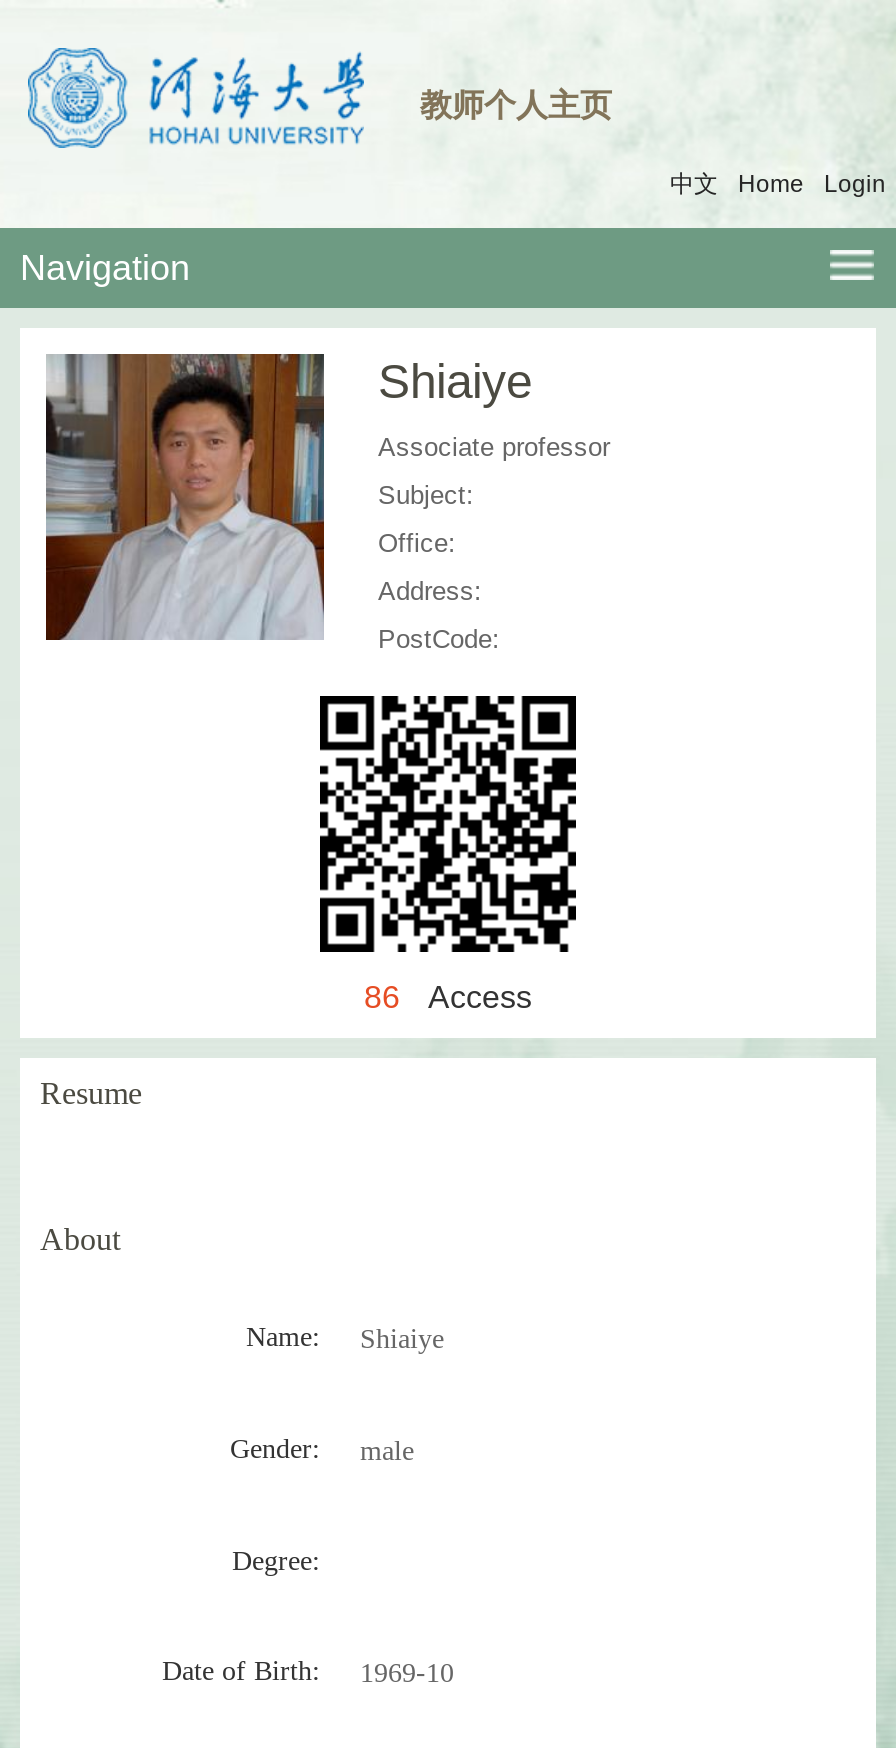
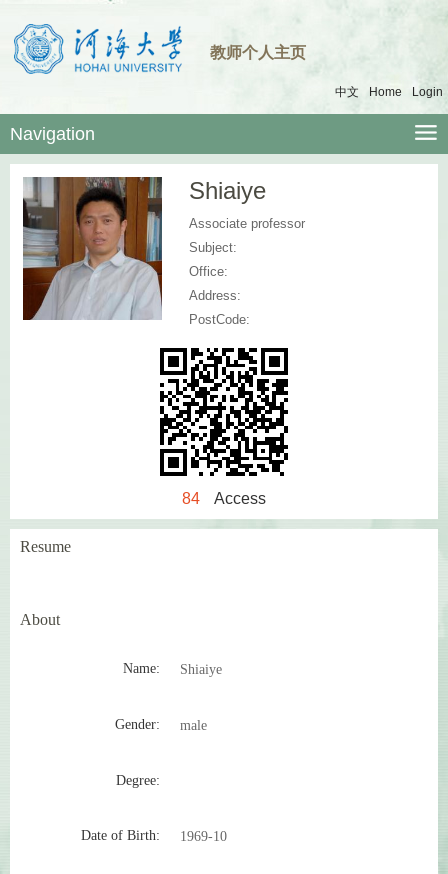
- 86 Access
+ 84 Access
